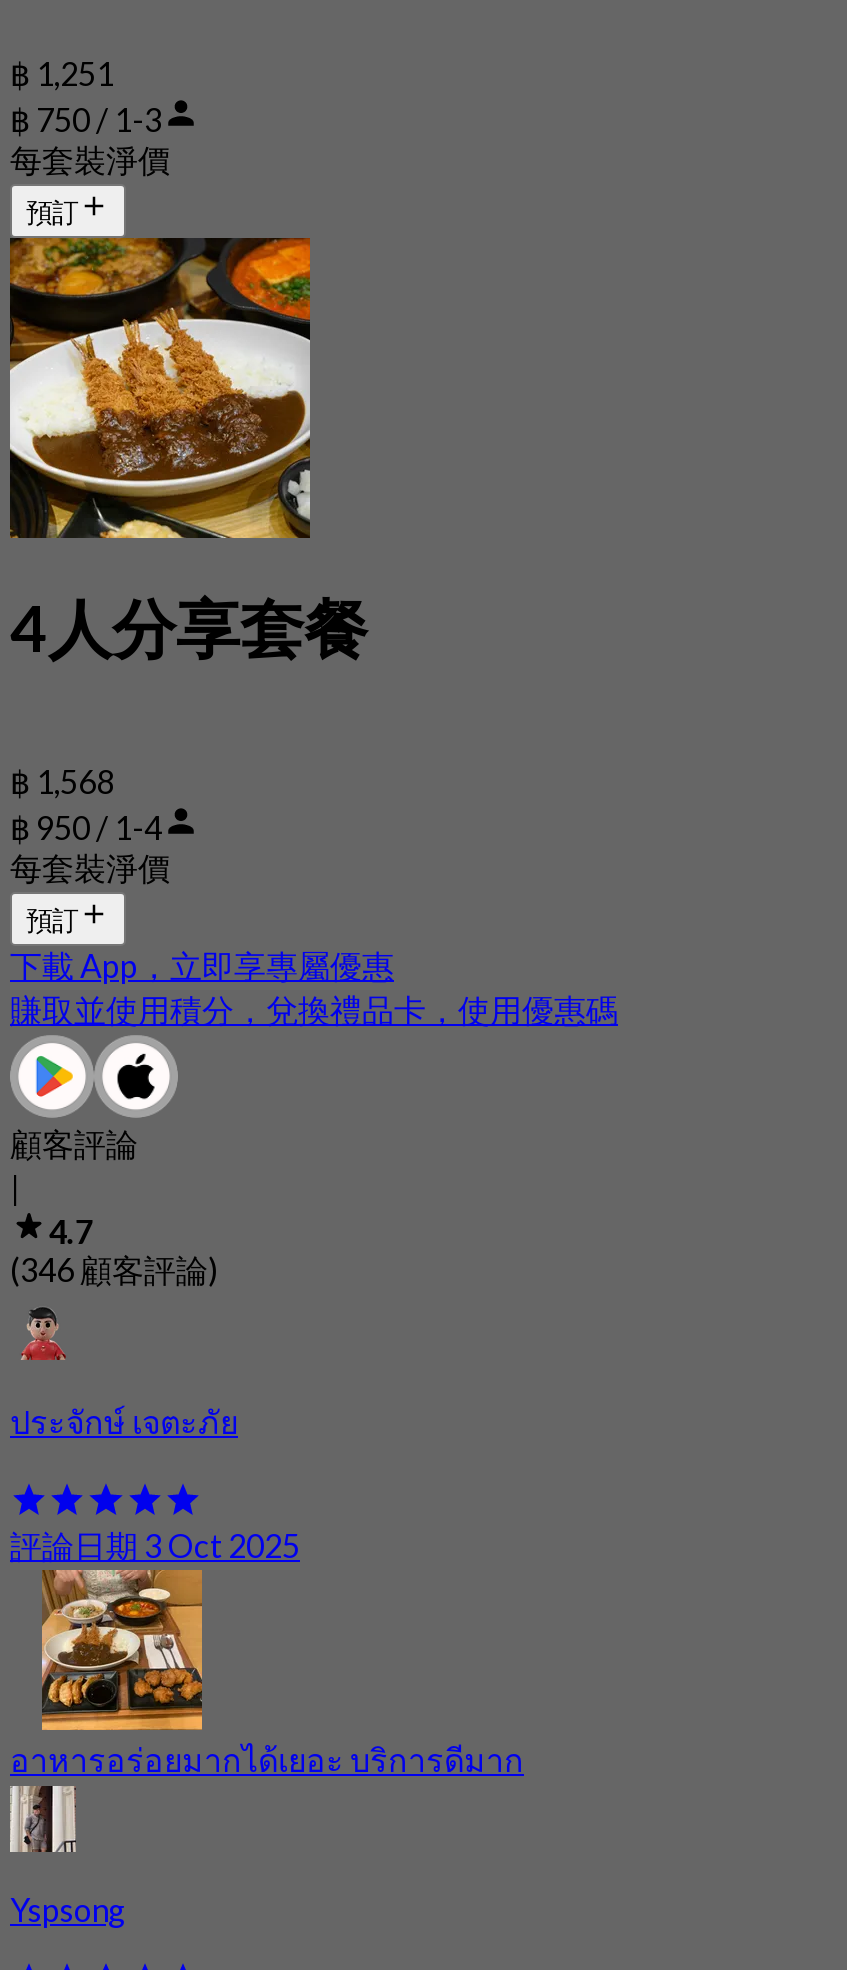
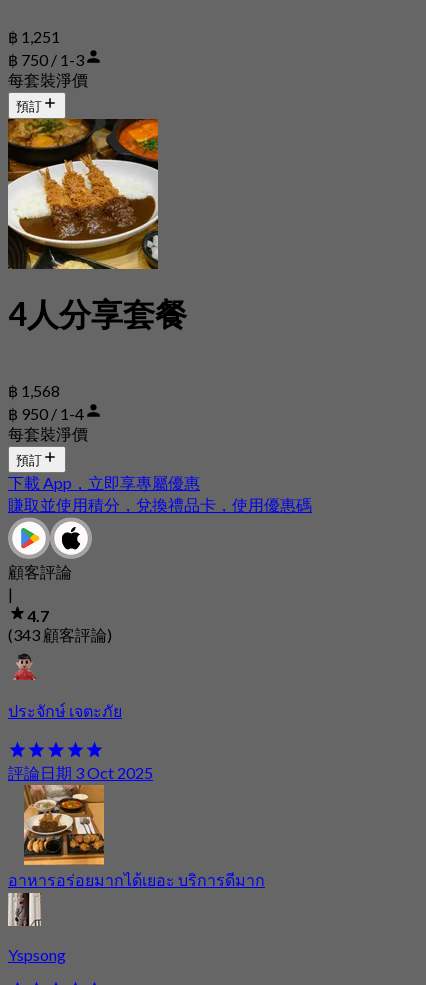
- (346 顧客評論)
+ (343 顧客評論)
